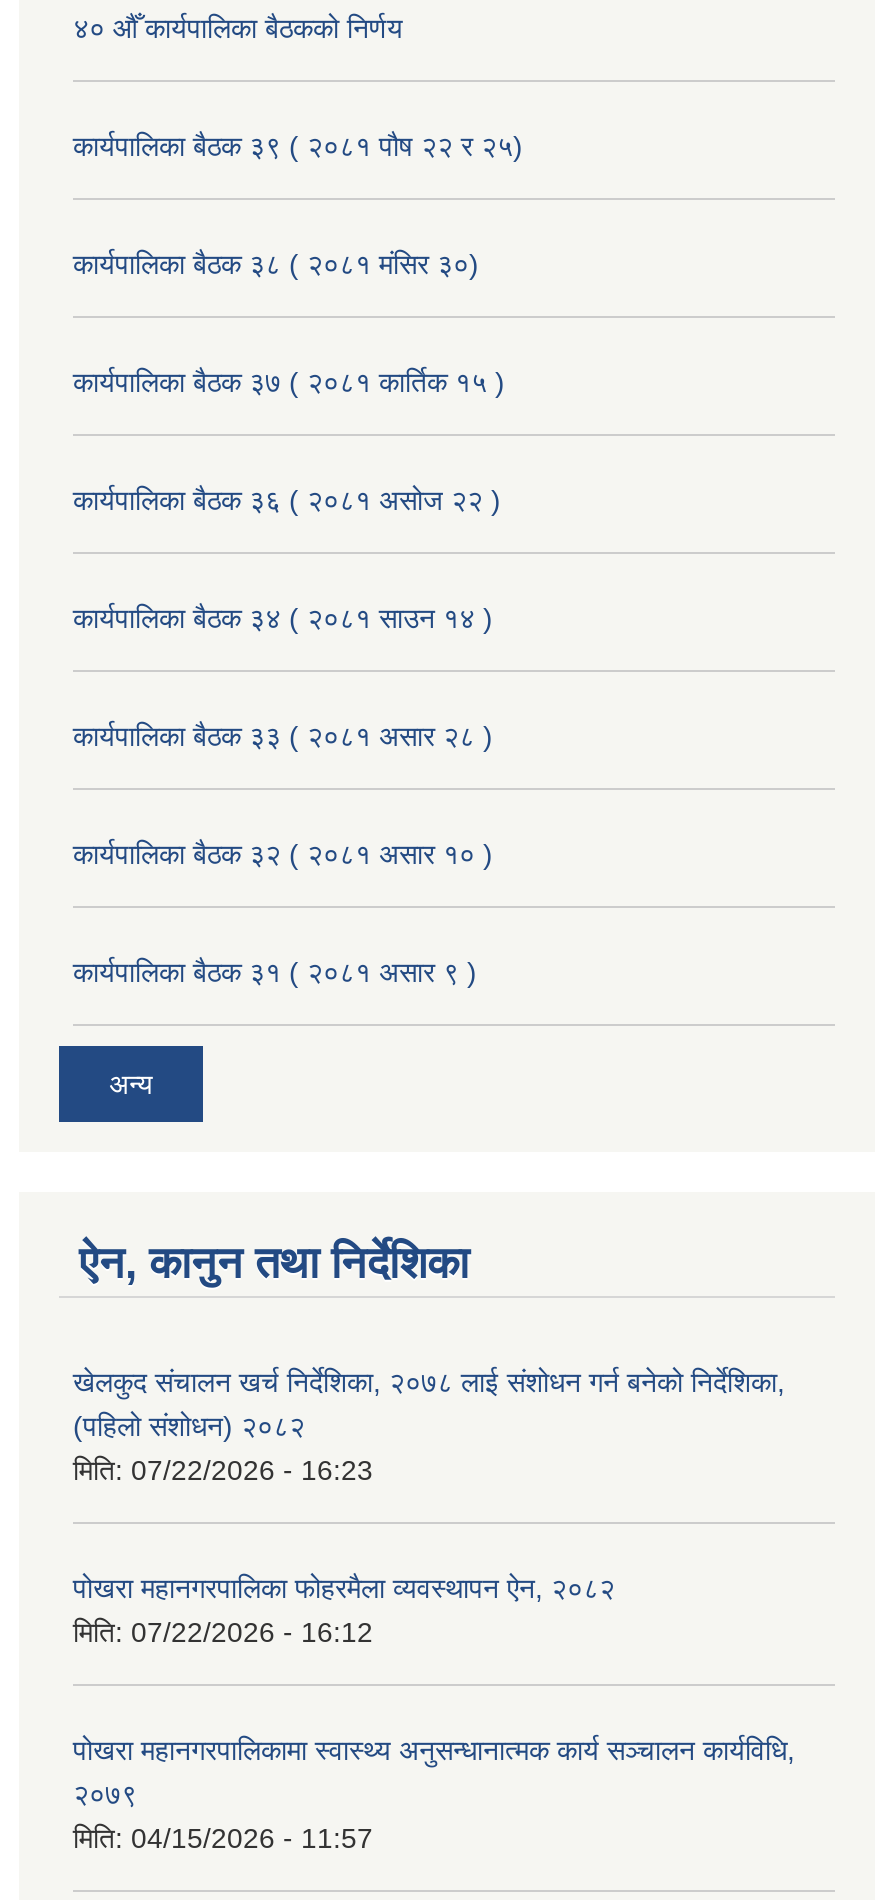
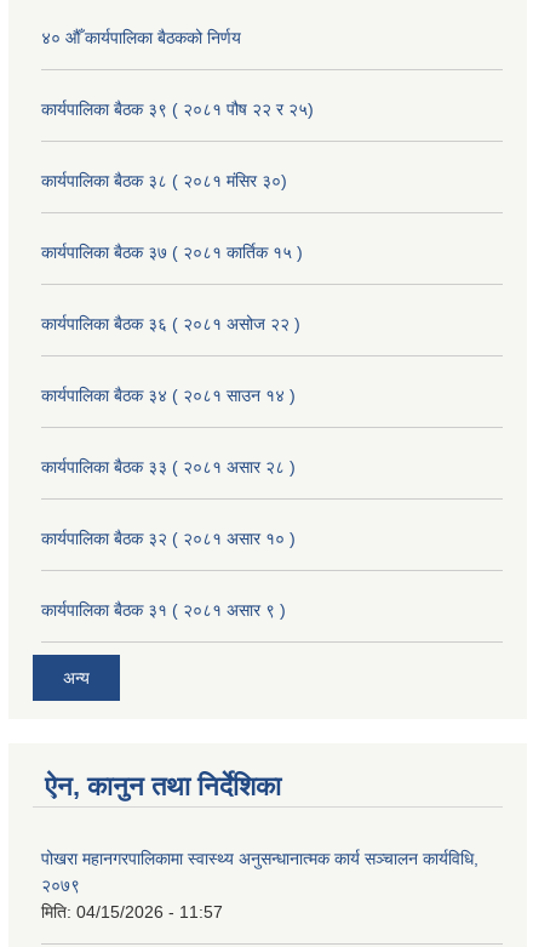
- खेलकुद संचालन खर्च निर्देशिका, २०७८ लाई संशोधन गर्न बनेको निर्देशिका,
- (पहिलो संशोधन) २०८२
- मिति: 07/22/2026 - 16:23

- पोखरा महानगरपालिका फोहरमैला व्यवस्थापन ऐन, २०८२
- मिति: 07/22/2026 - 16:12
